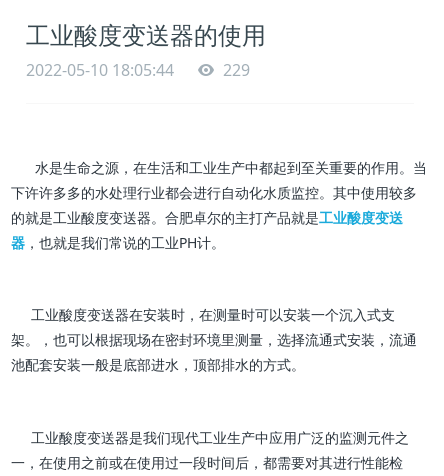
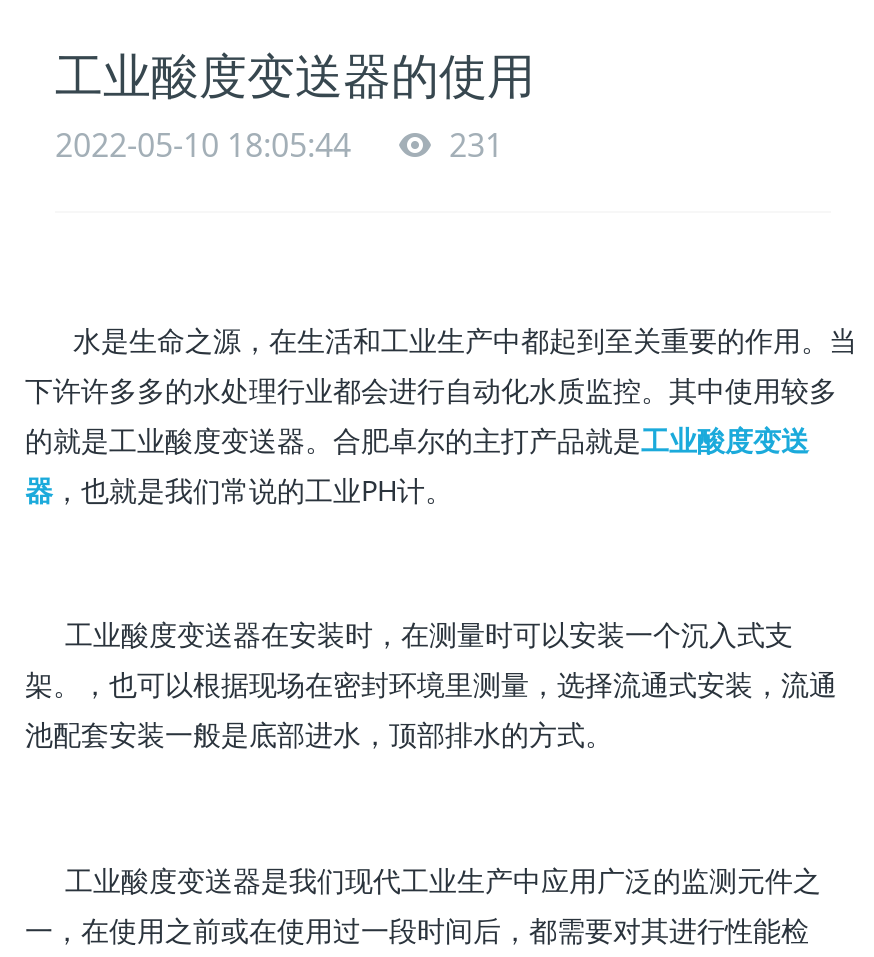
- 229
+ 231
